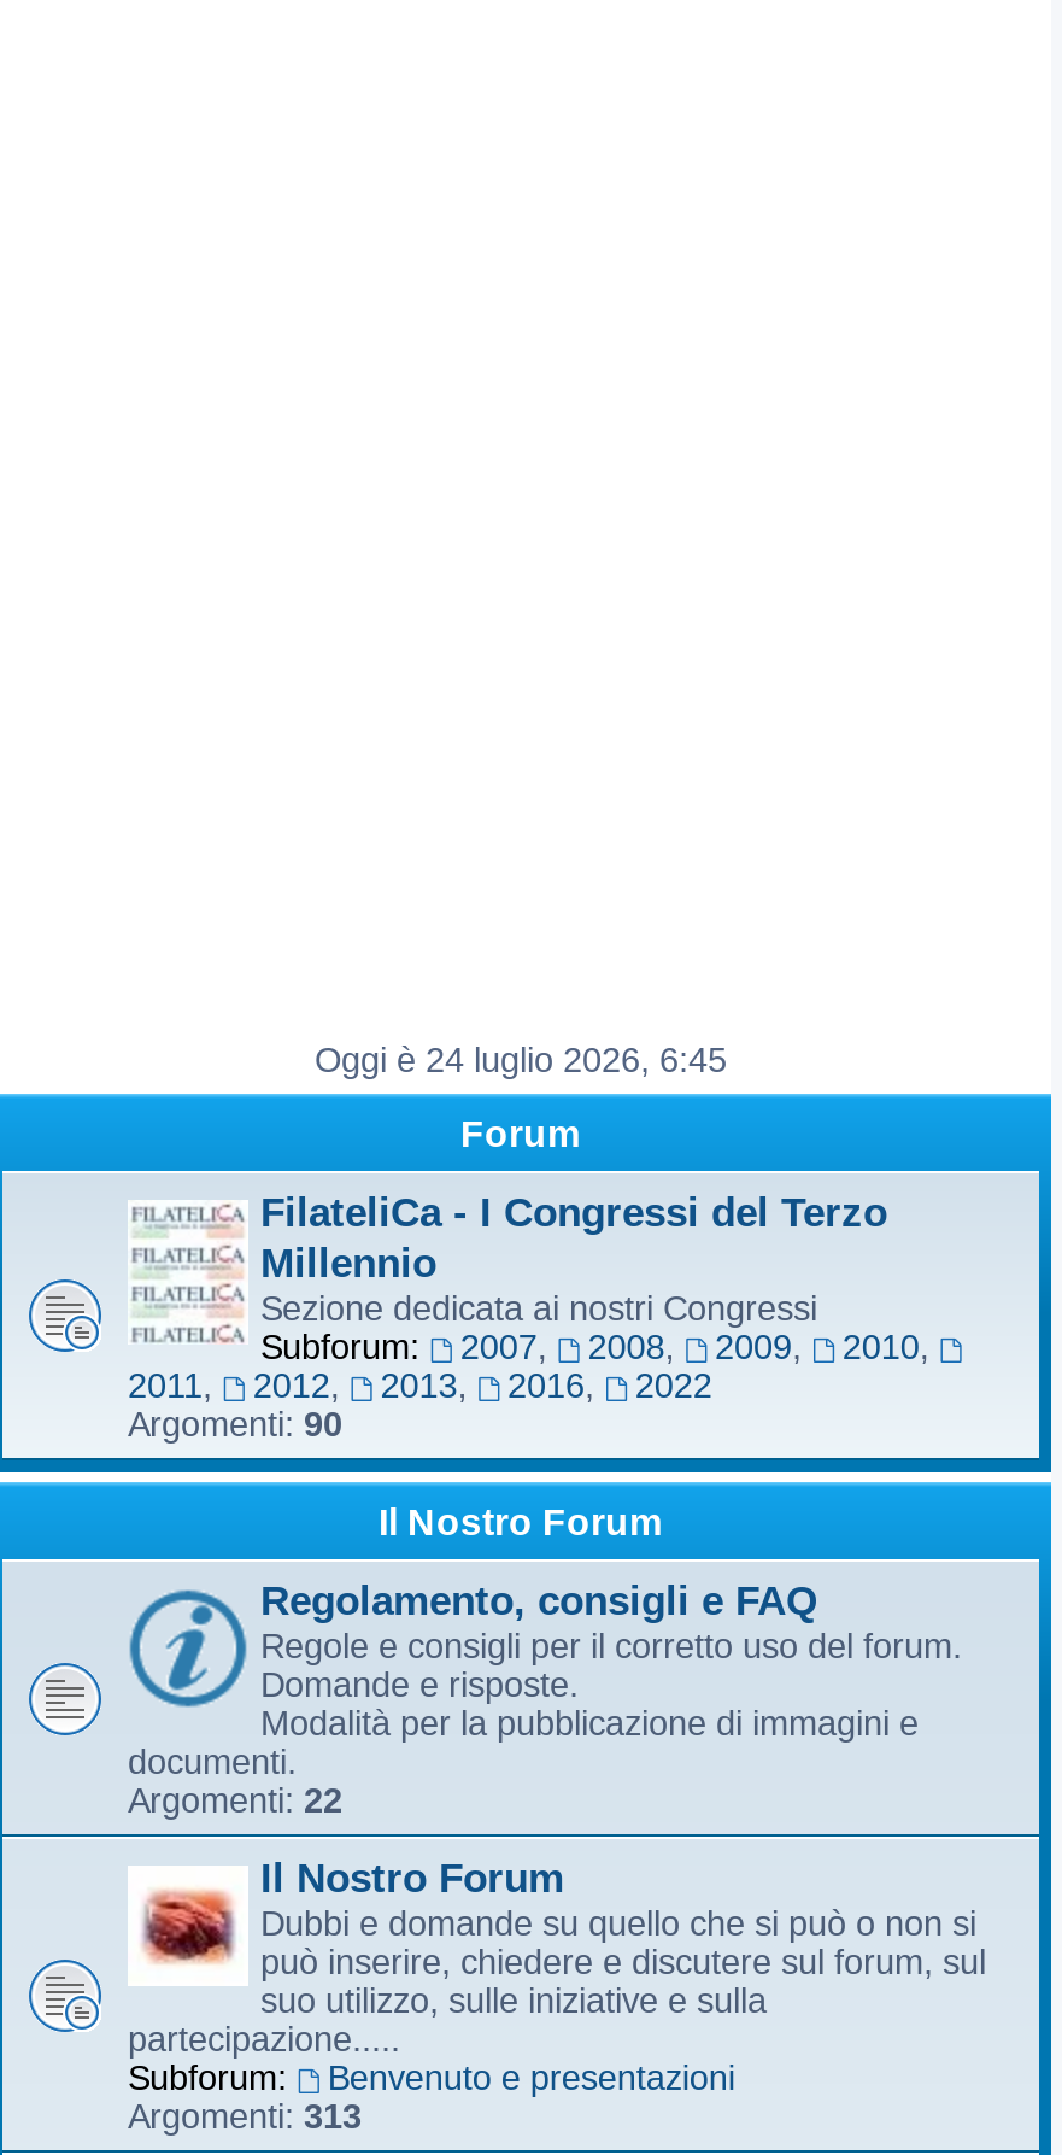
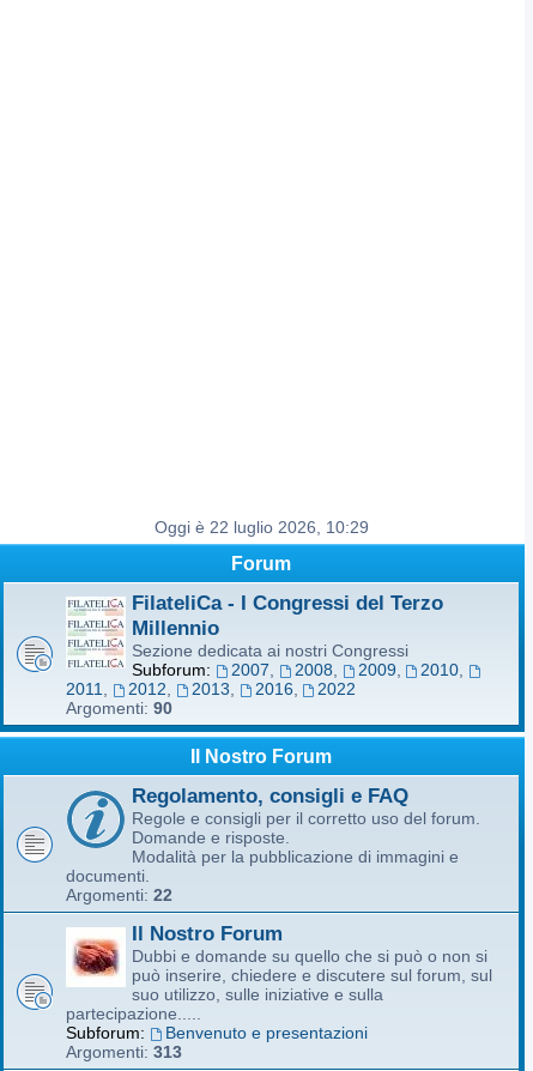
- Oggi è 24 luglio 2026, 6:45
+ Oggi è 22 luglio 2026, 10:29
